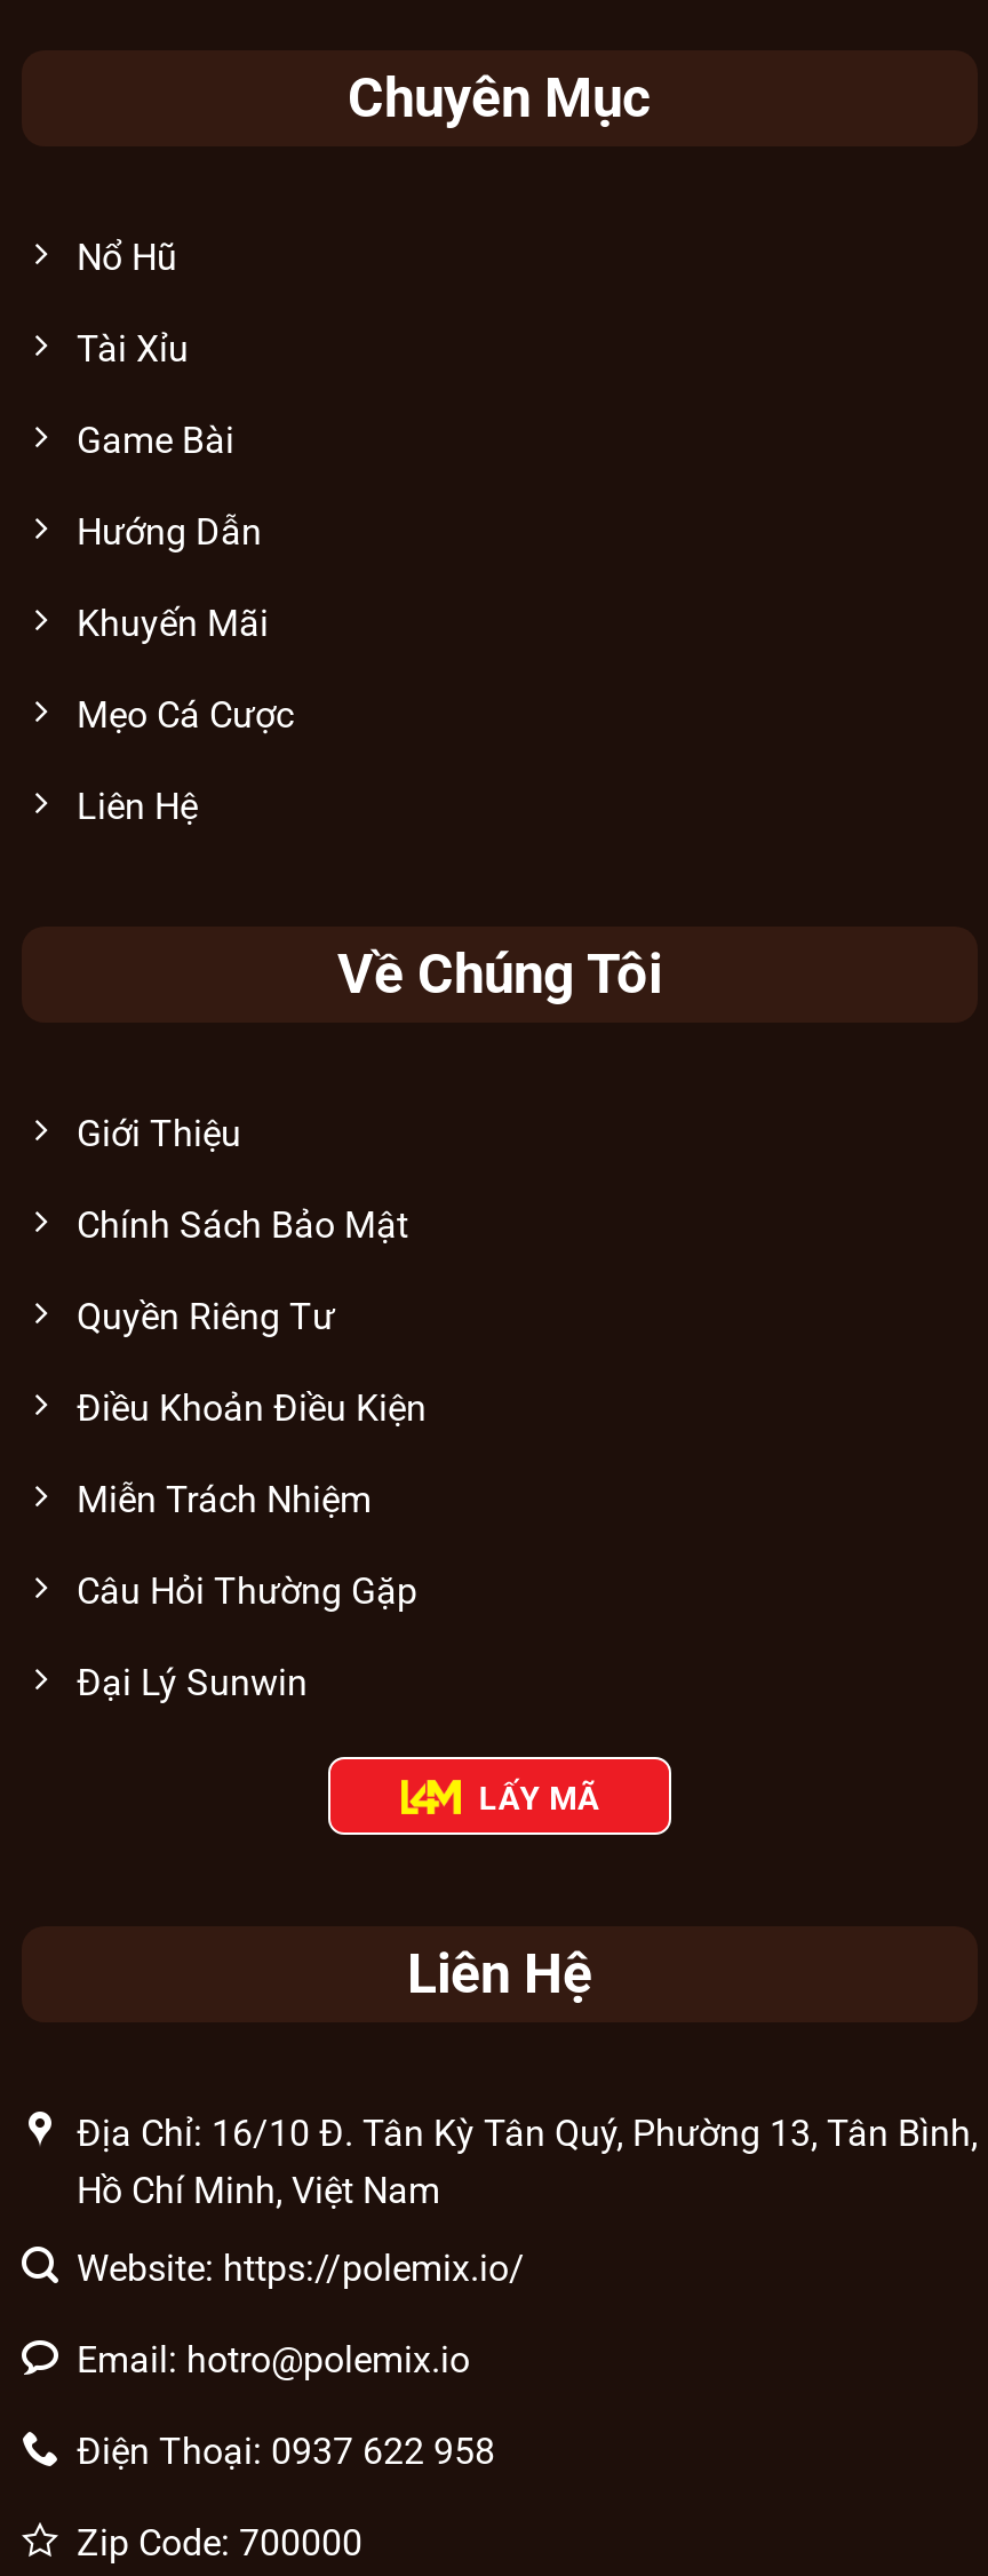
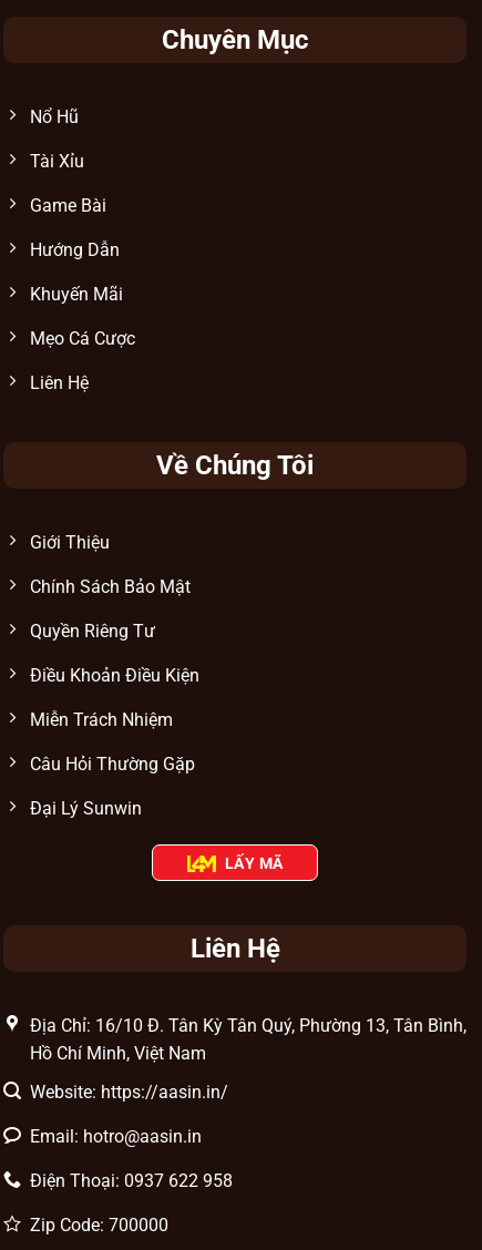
- Website: https://polemix.io/
+ Website: https://aasin.in/

- Email: hotro@polemix.io
+ Email: hotro@aasin.in
